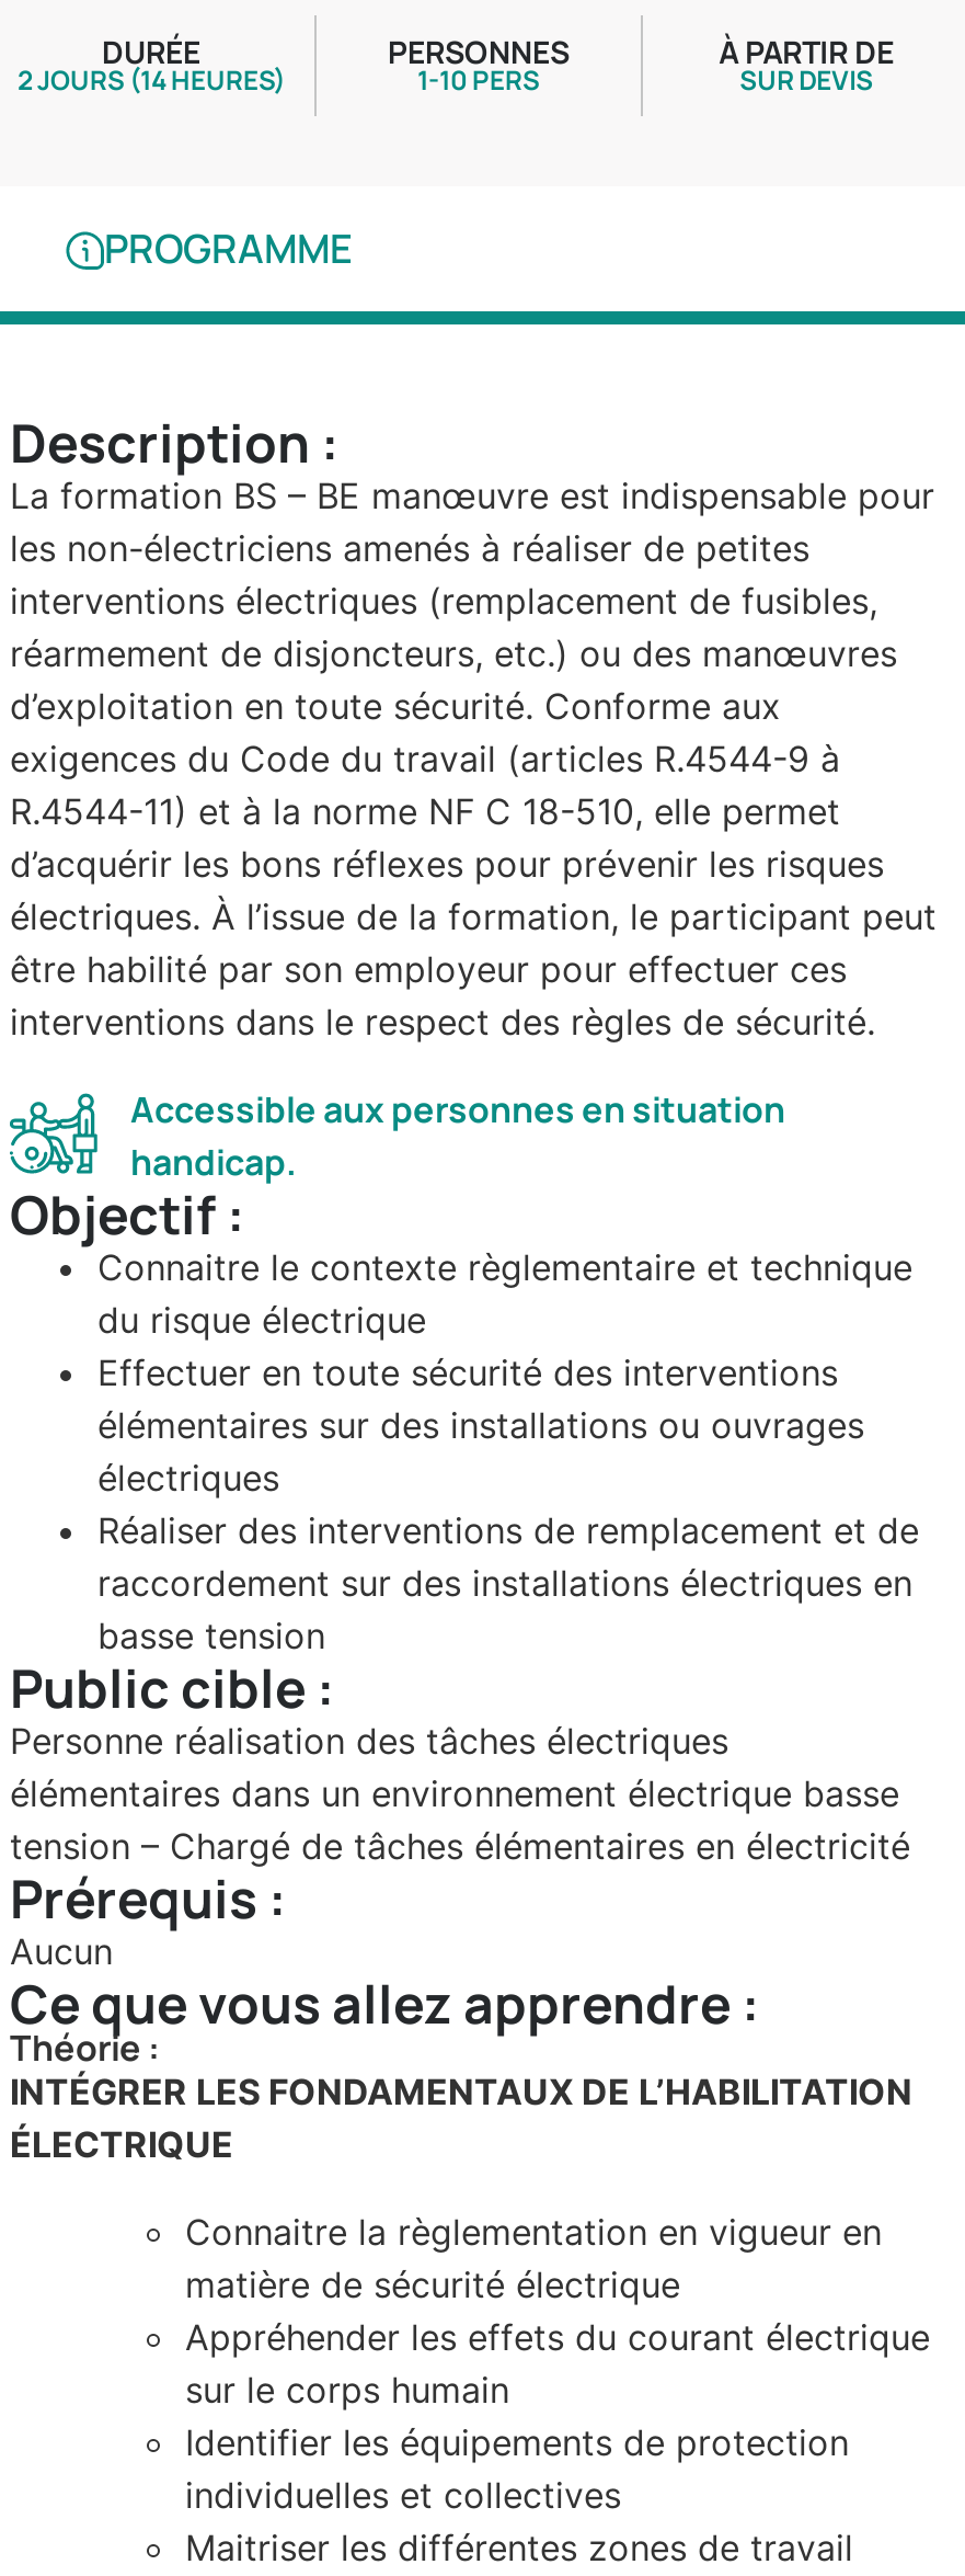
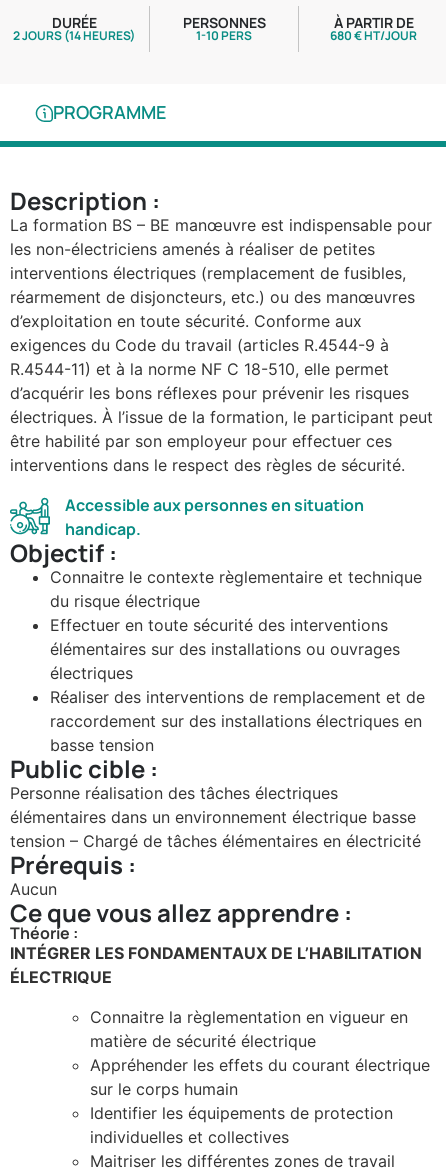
- SUR DEVIS
+ 680 € HT/JOUR
